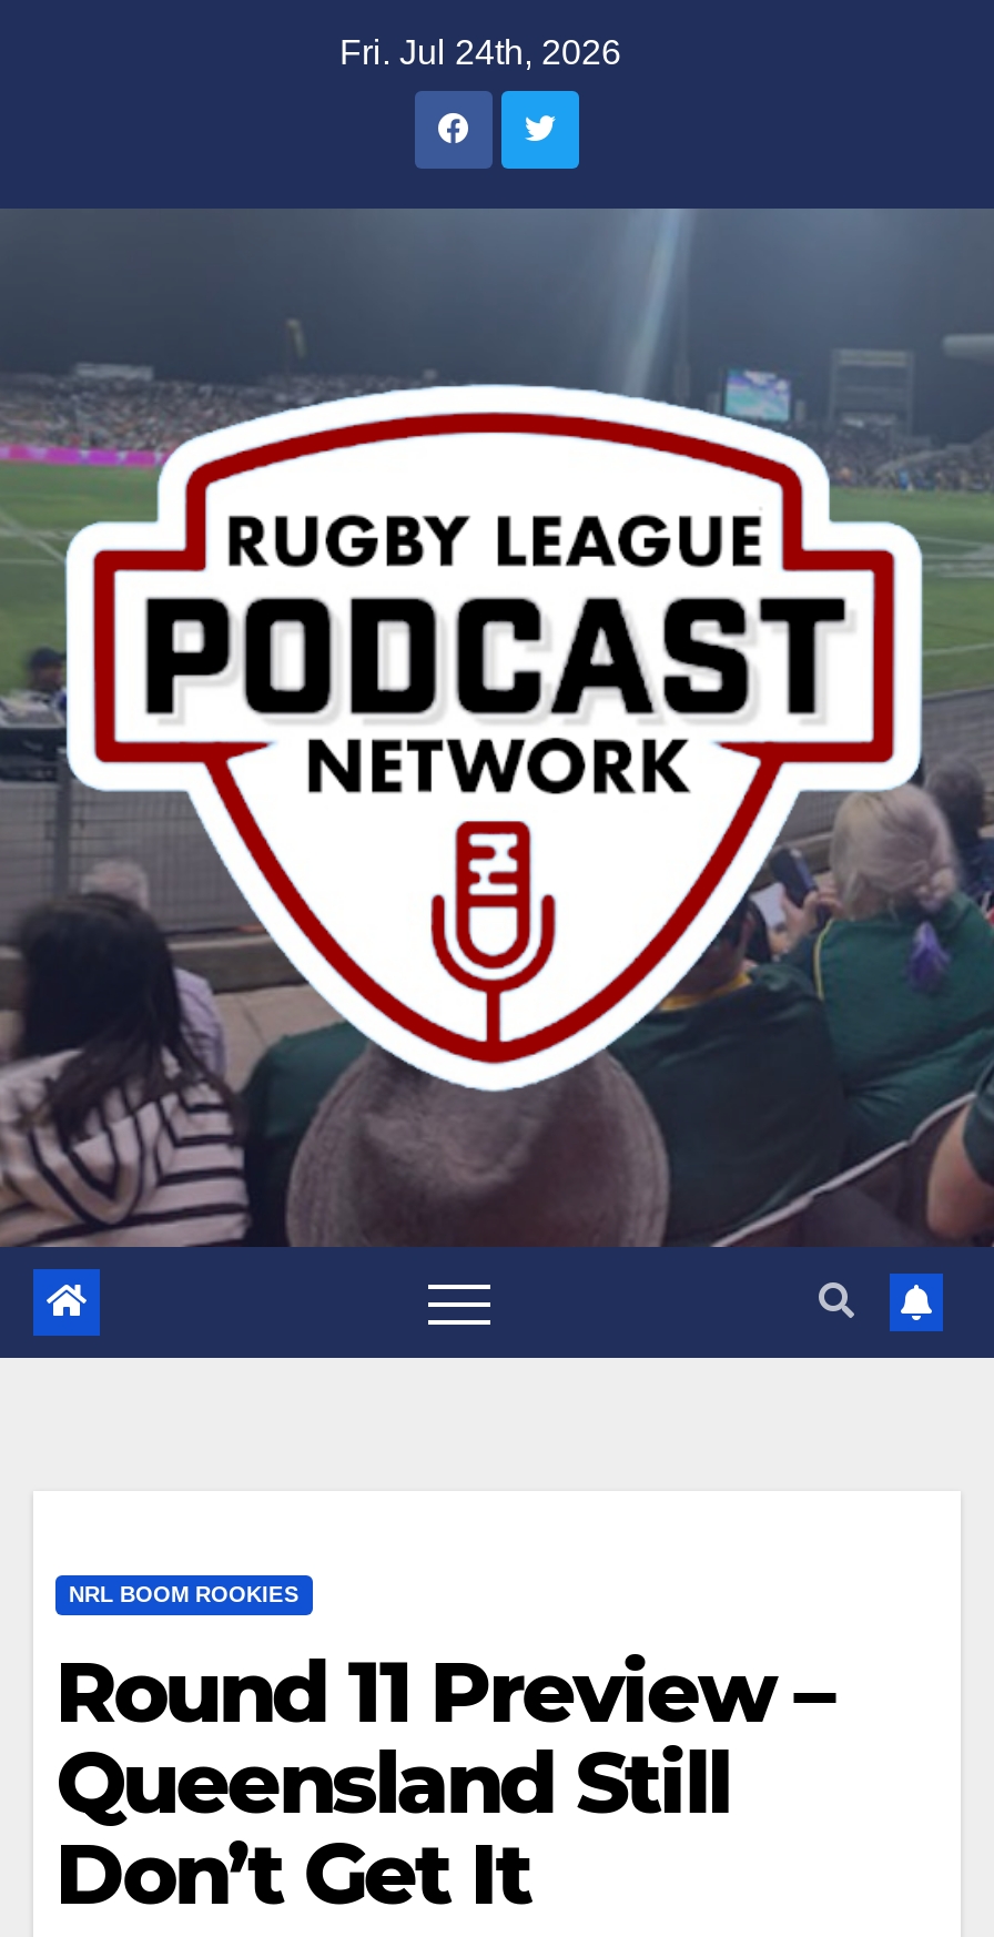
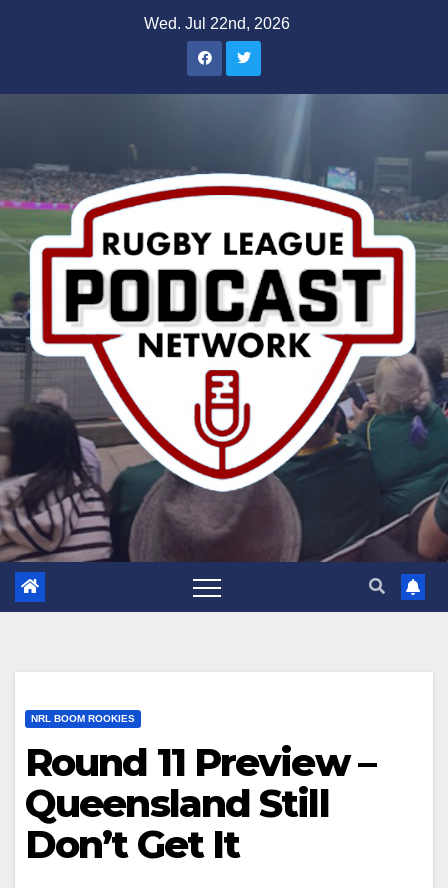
- Fri. Jul 24th, 2026
+ Wed. Jul 22nd, 2026
